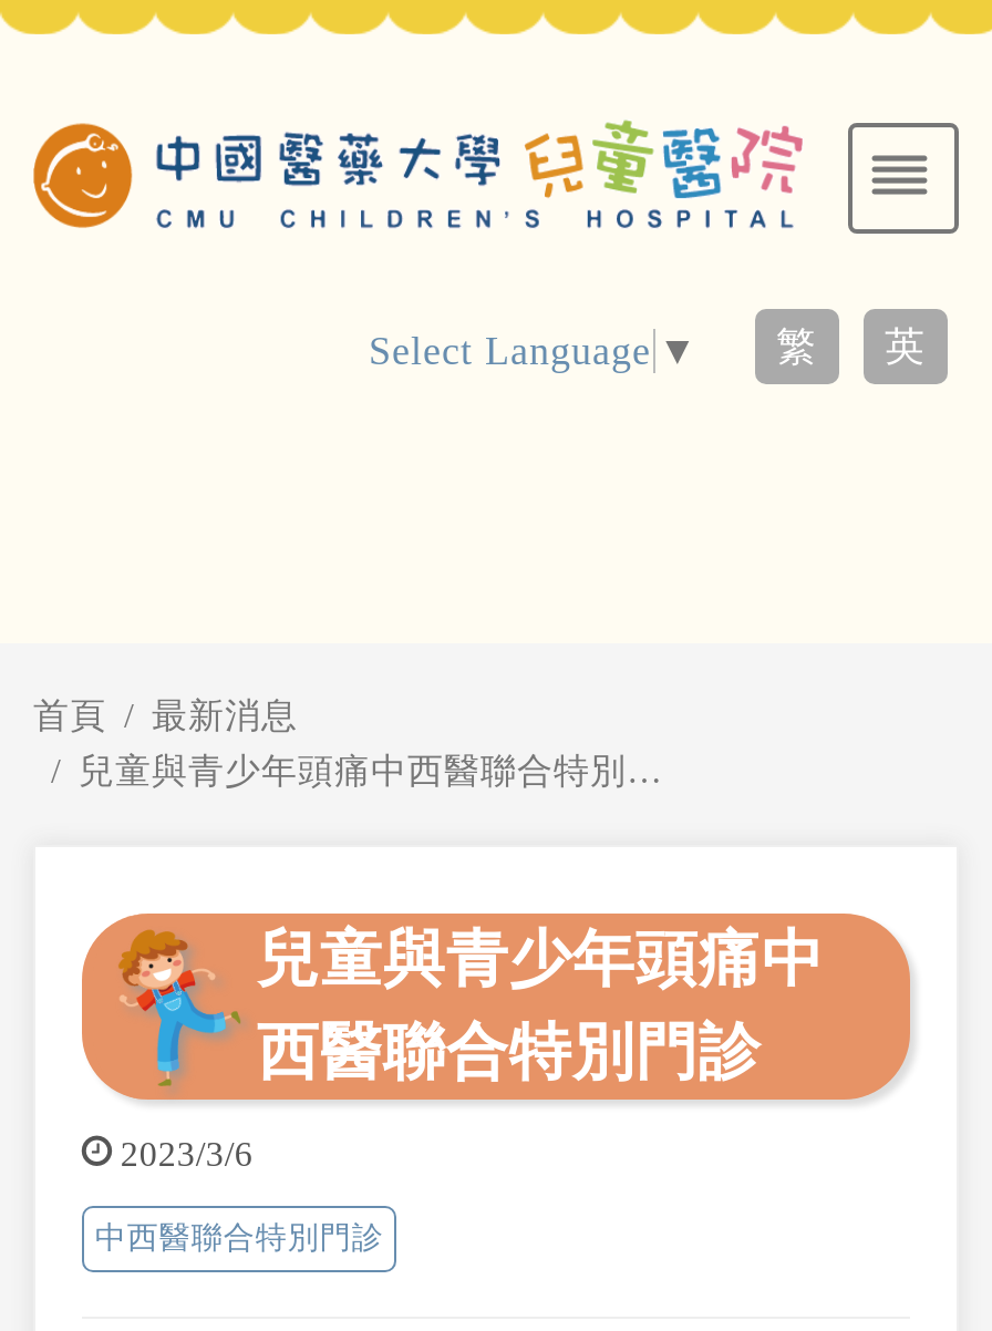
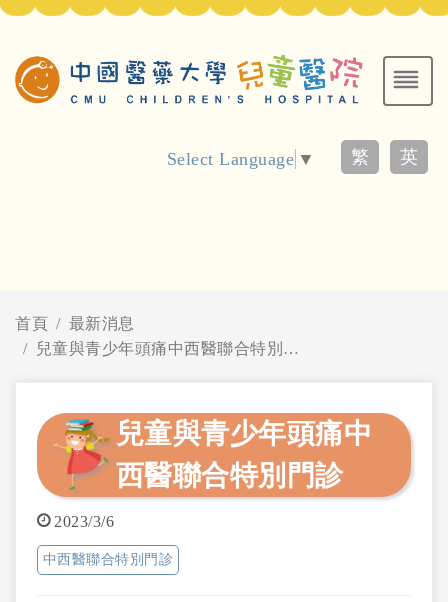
- [image]
+ [image]
